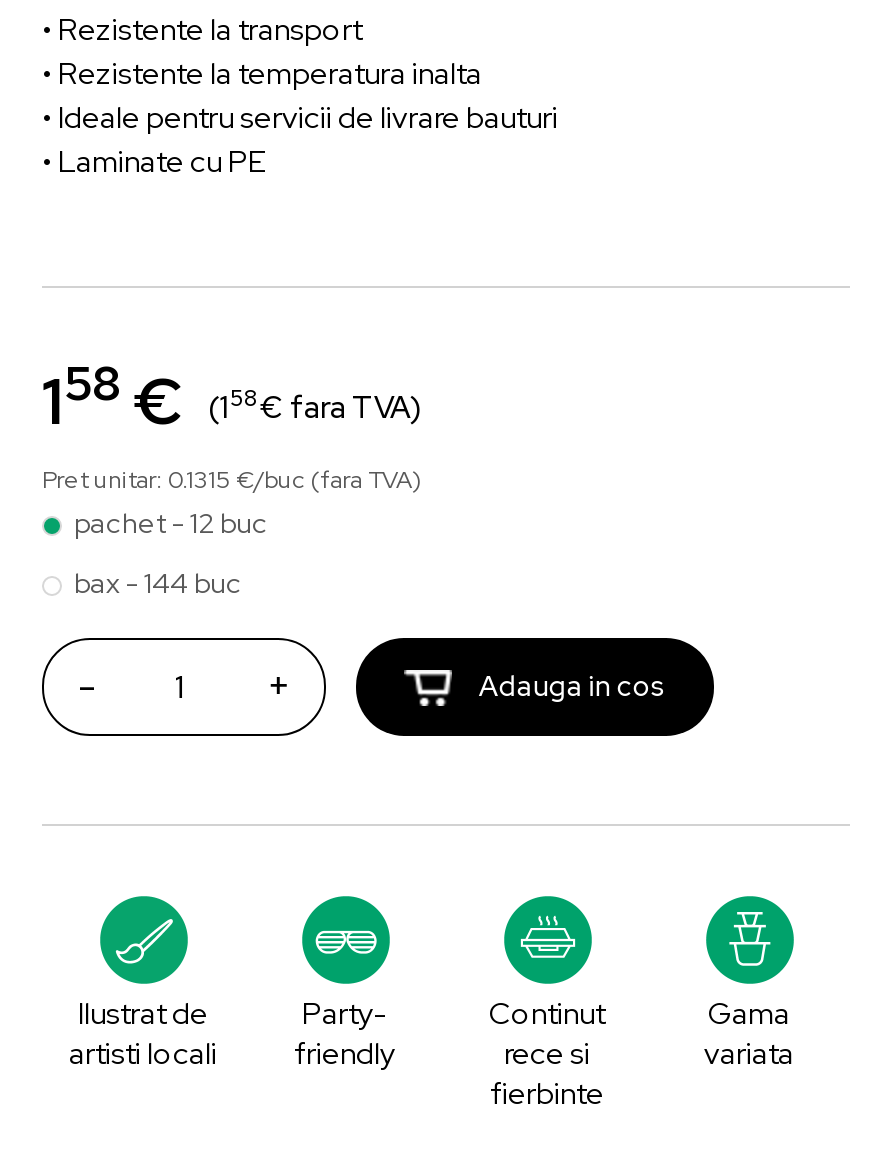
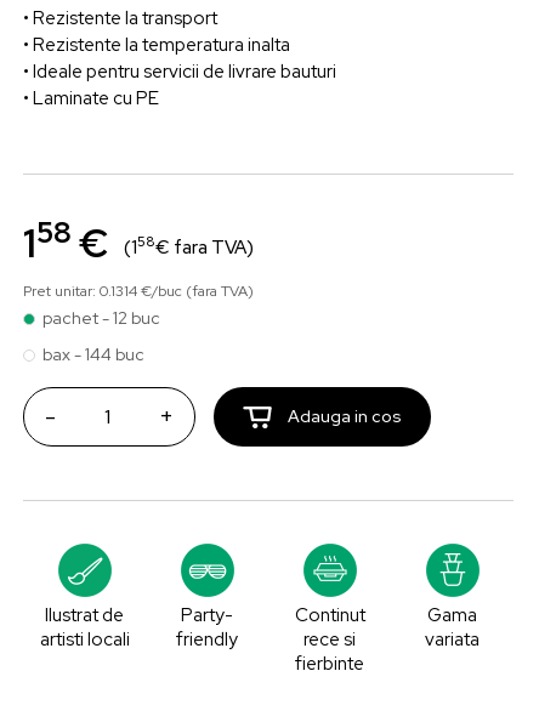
- Pret unitar: 0.1315 €/buc (fara TVA)
+ Pret unitar: 0.1314 €/buc (fara TVA)
